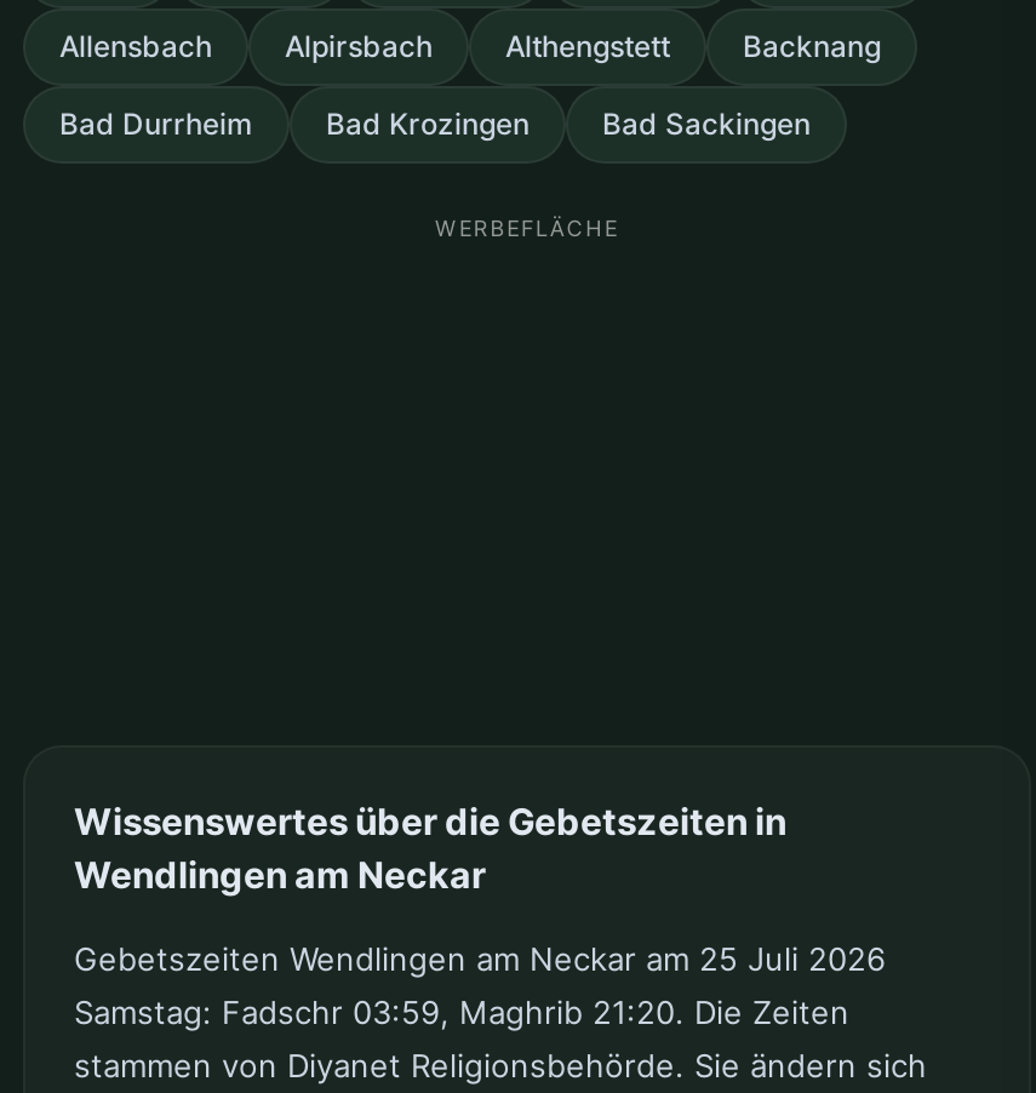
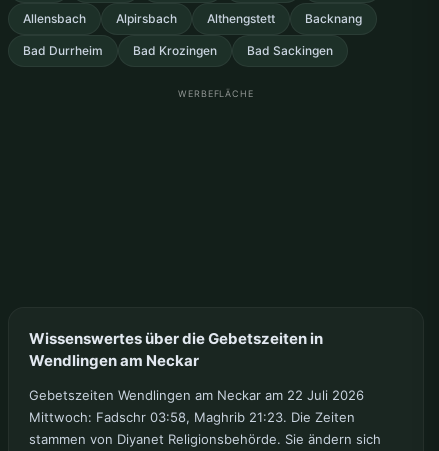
- Gebetszeiten Wendlingen am Neckar am 25 Juli 2026
+ Gebetszeiten Wendlingen am Neckar am 22 Juli 2026

- Samstag: Fadschr 03:59, Maghrib 21:20. Die Zeiten
+ Mittwoch: Fadschr 03:58, Maghrib 21:23. Die Zeiten
